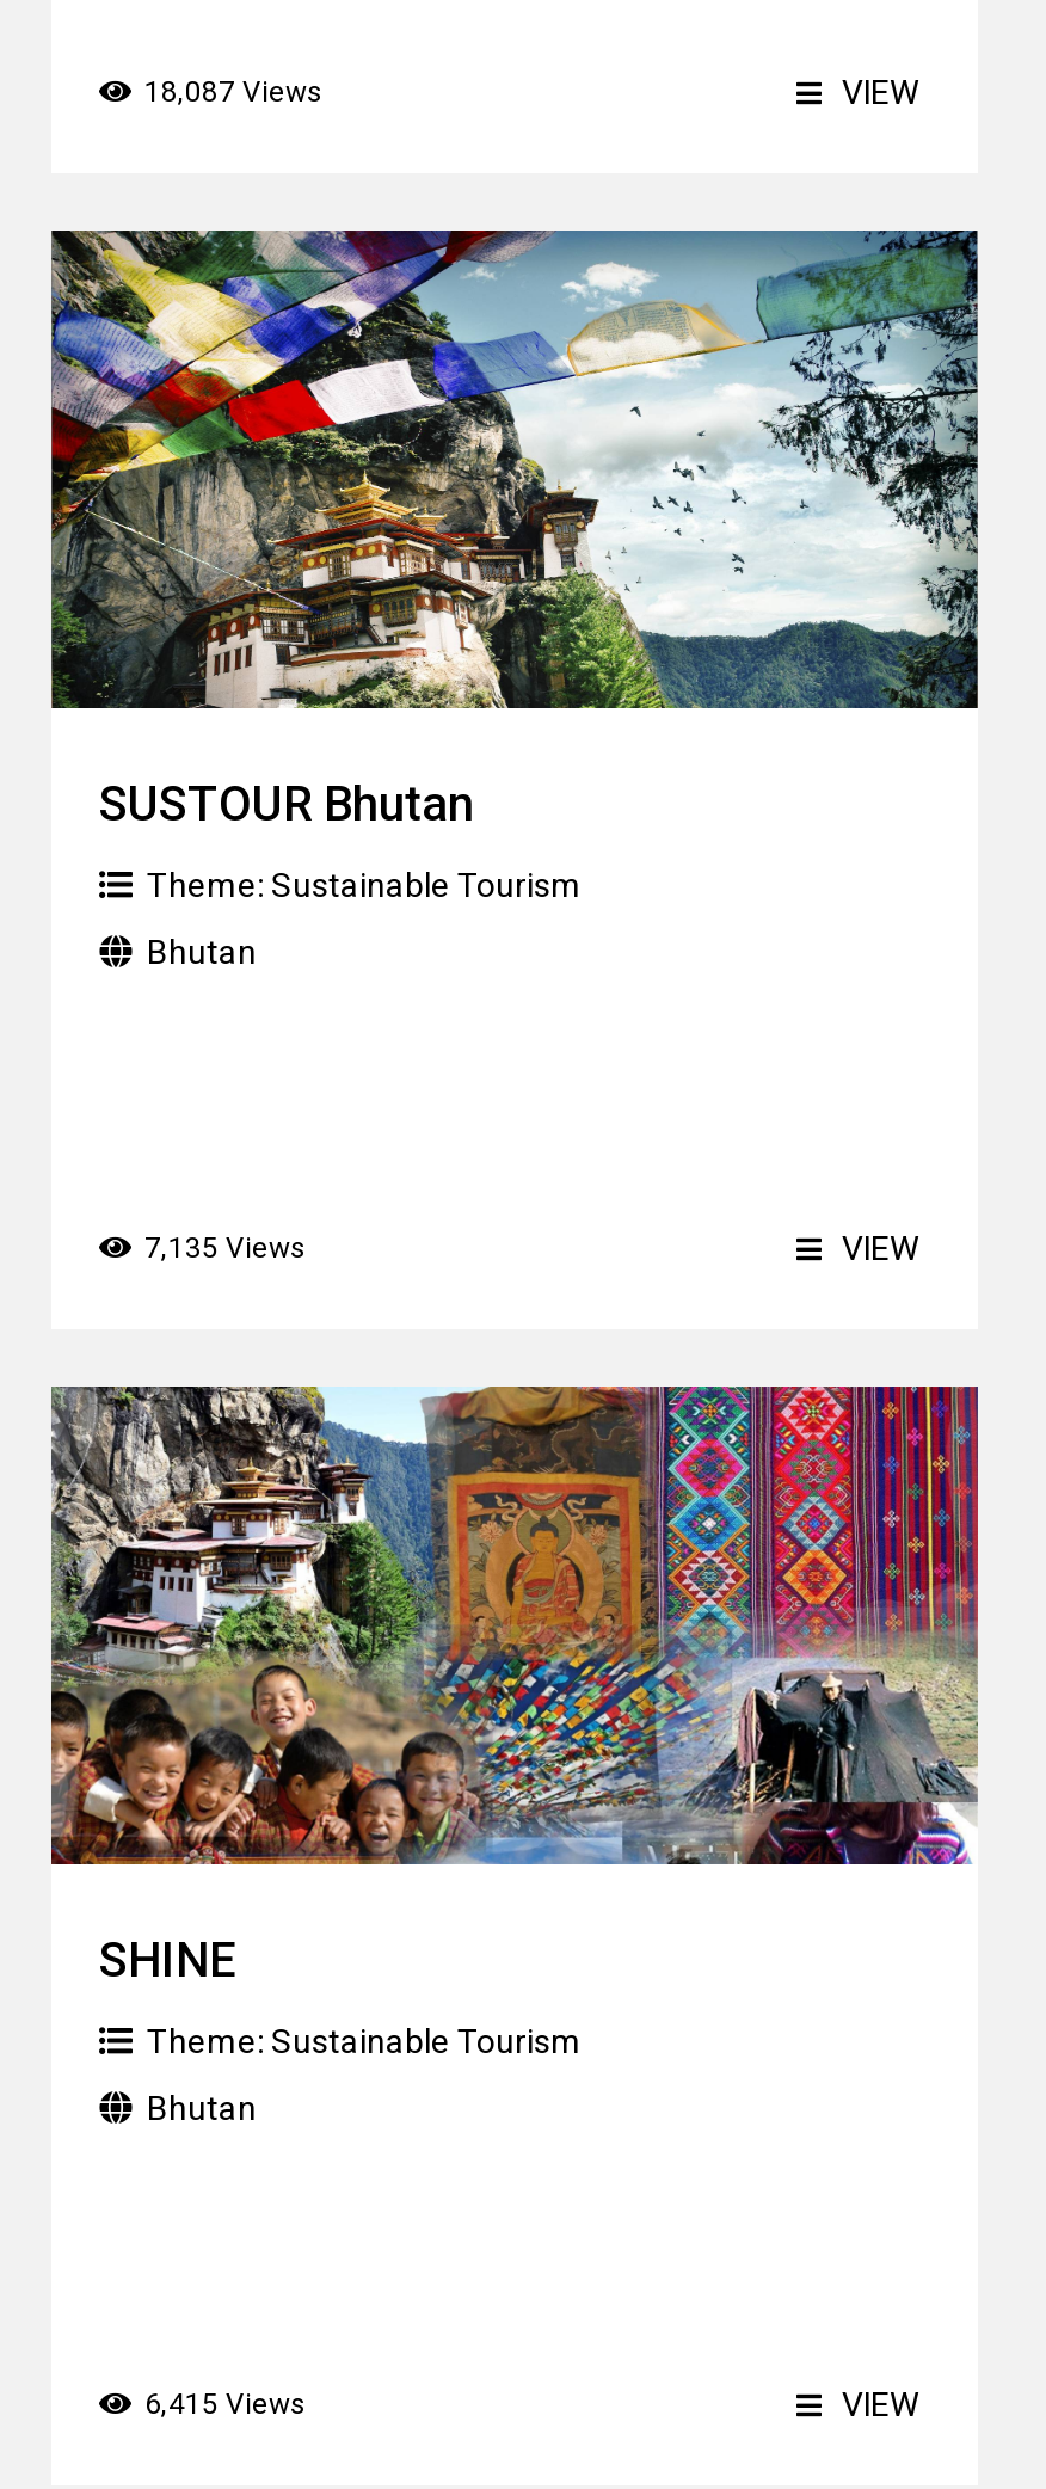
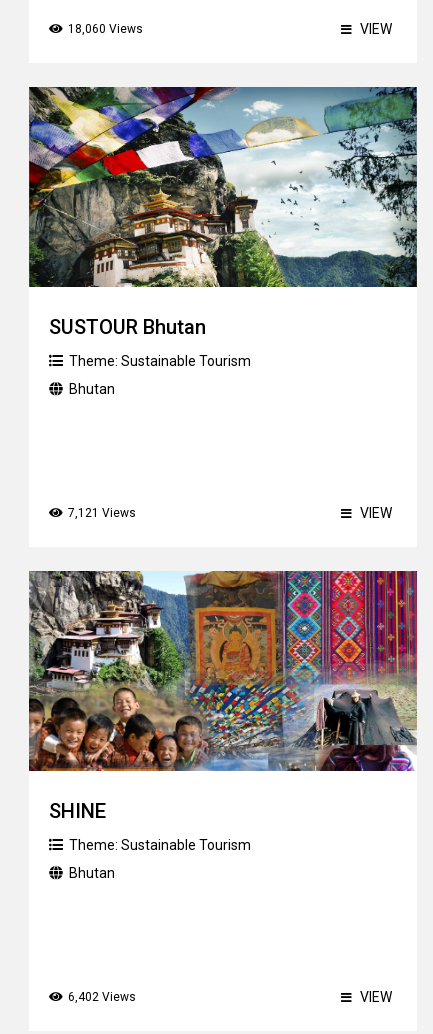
- 18,087 Views
+ 18,060 Views

- 7,135 Views
+ 7,121 Views

- 6,415 Views
+ 6,402 Views
